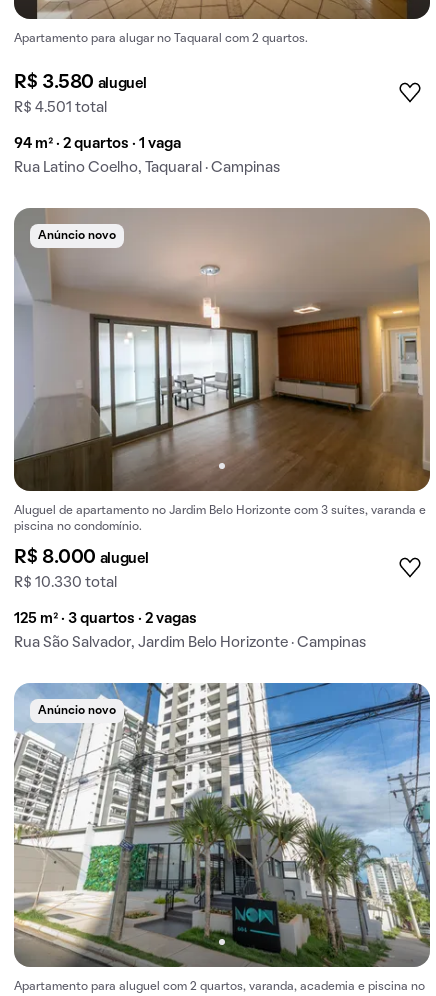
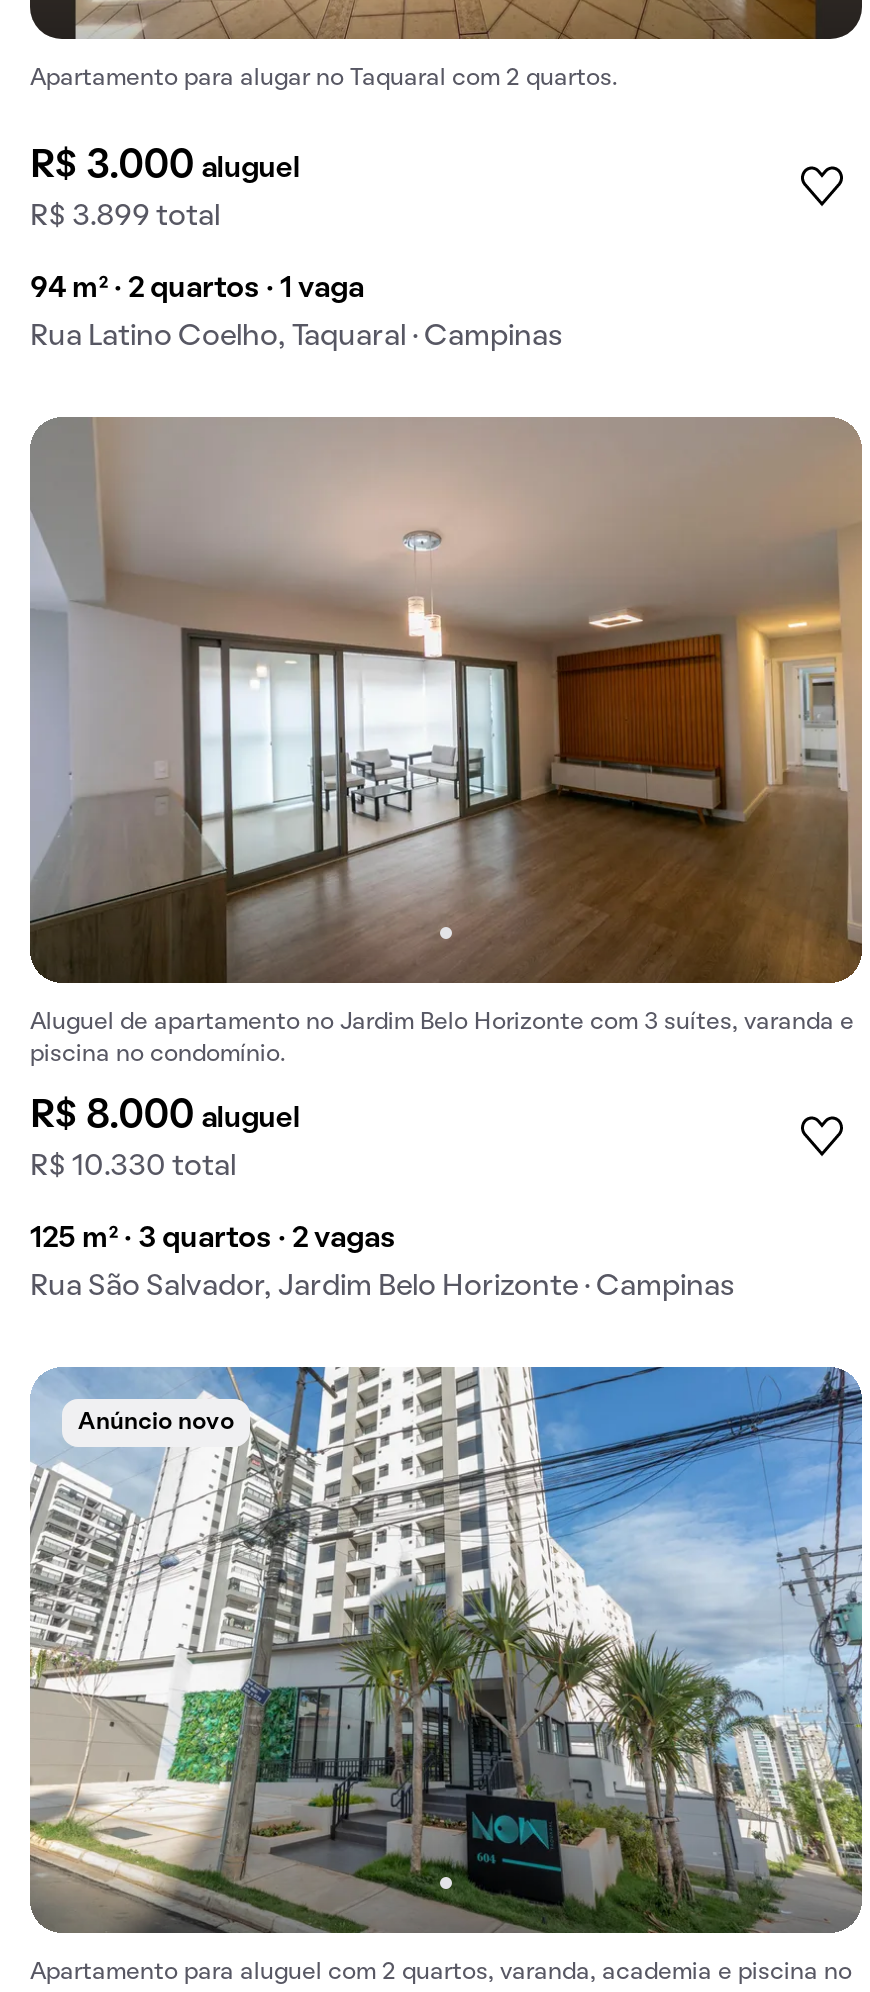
- R$ 3.580 aluguel
+ R$ 3.000 aluguel

- R$ 4.501 total
+ R$ 3.899 total

- Anúncio novo
